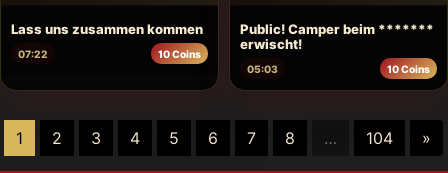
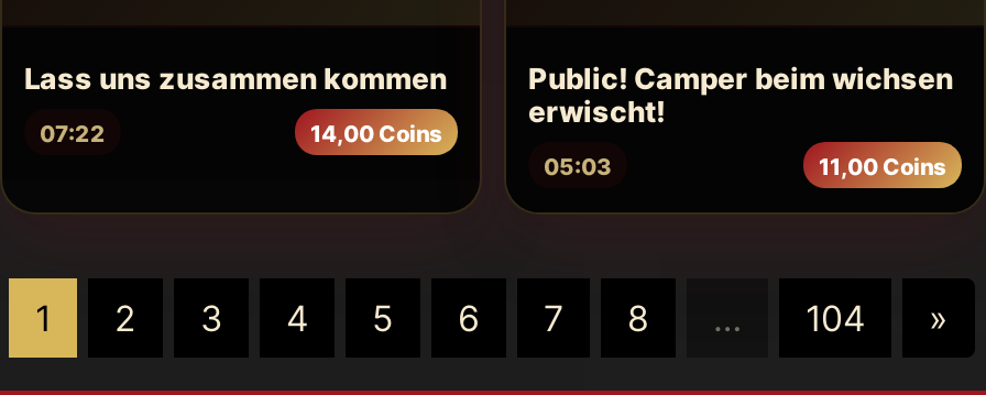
- Public! Camper beim *******
+ Public! Camper beim wichsen

- 10 Coins
+ 14,00 Coins

- 10 Coins
+ 11,00 Coins
